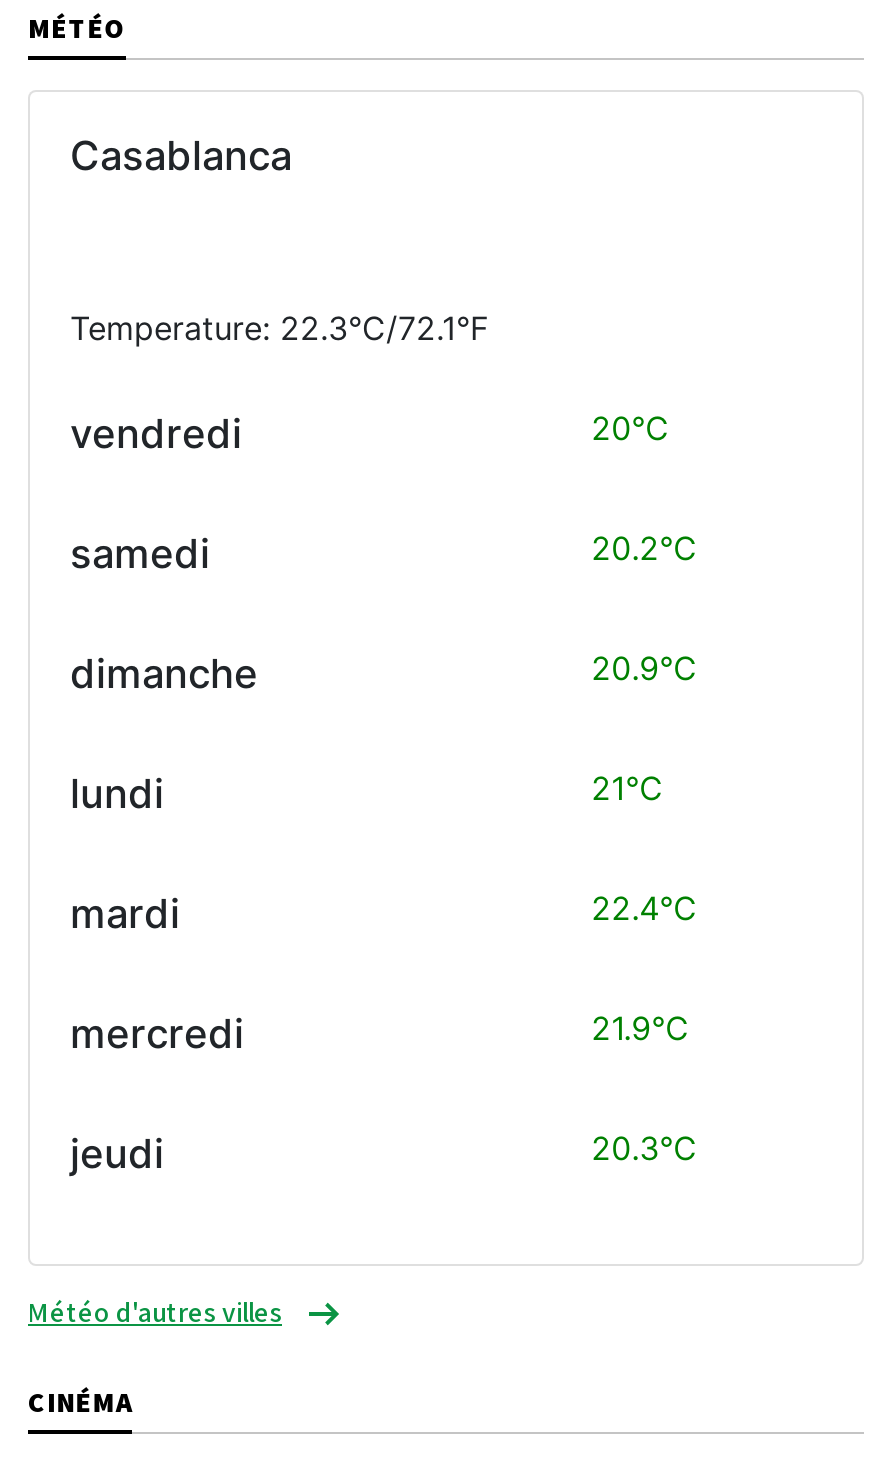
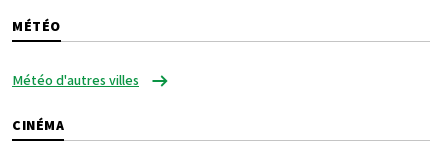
- Casablanca

- Temperature: 22.3°C/72.1°F
- vendredi
- 20°C
- samedi
- 20.2°C
- dimanche
- 20.9°C
- lundi
- 21°C
- mardi
- 22.4°C
- mercredi
- 21.9°C
- jeudi
- 20.3°C
